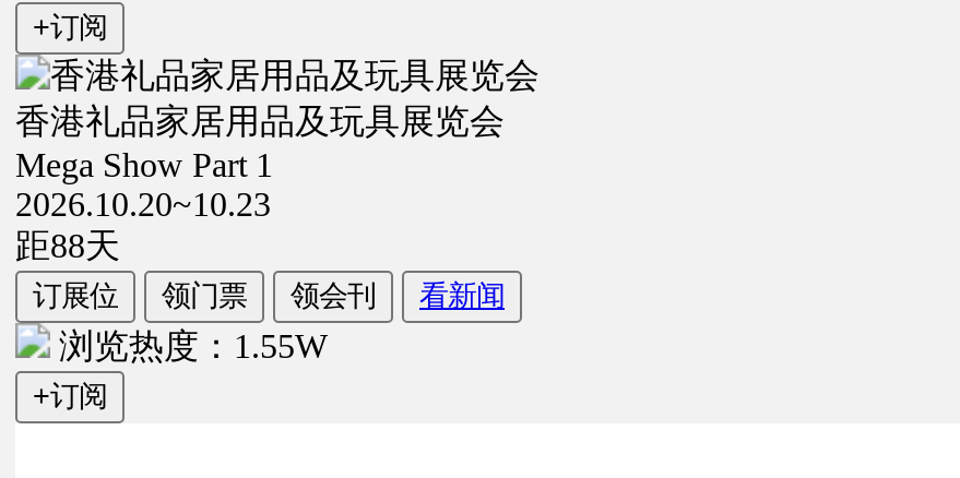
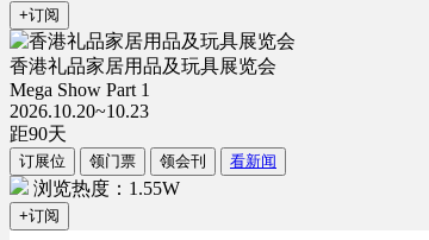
- 距88天
+ 距90天
